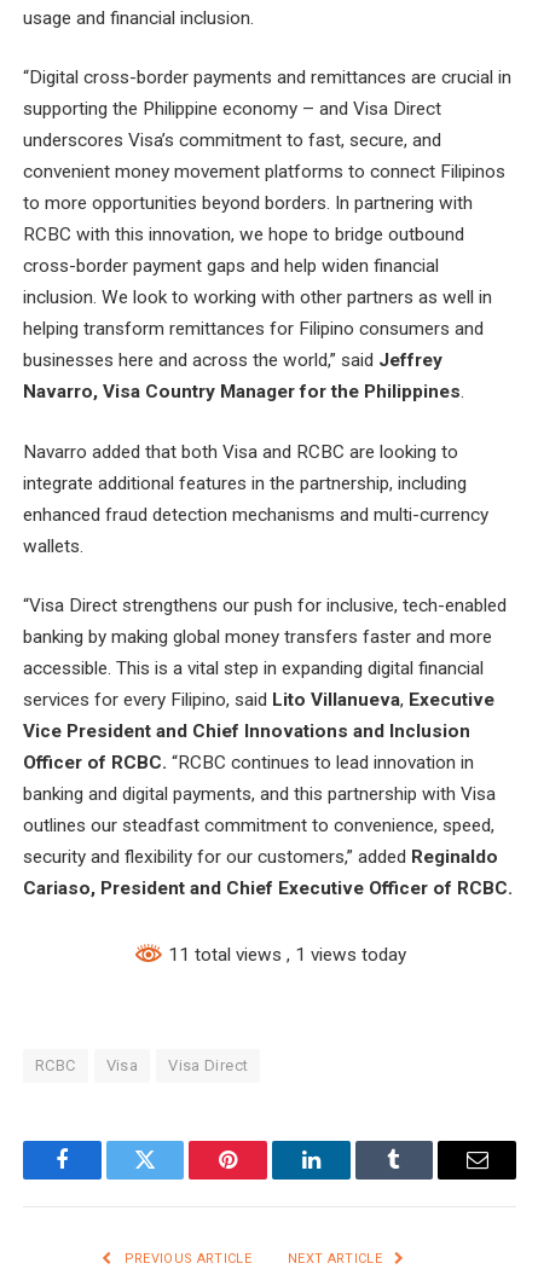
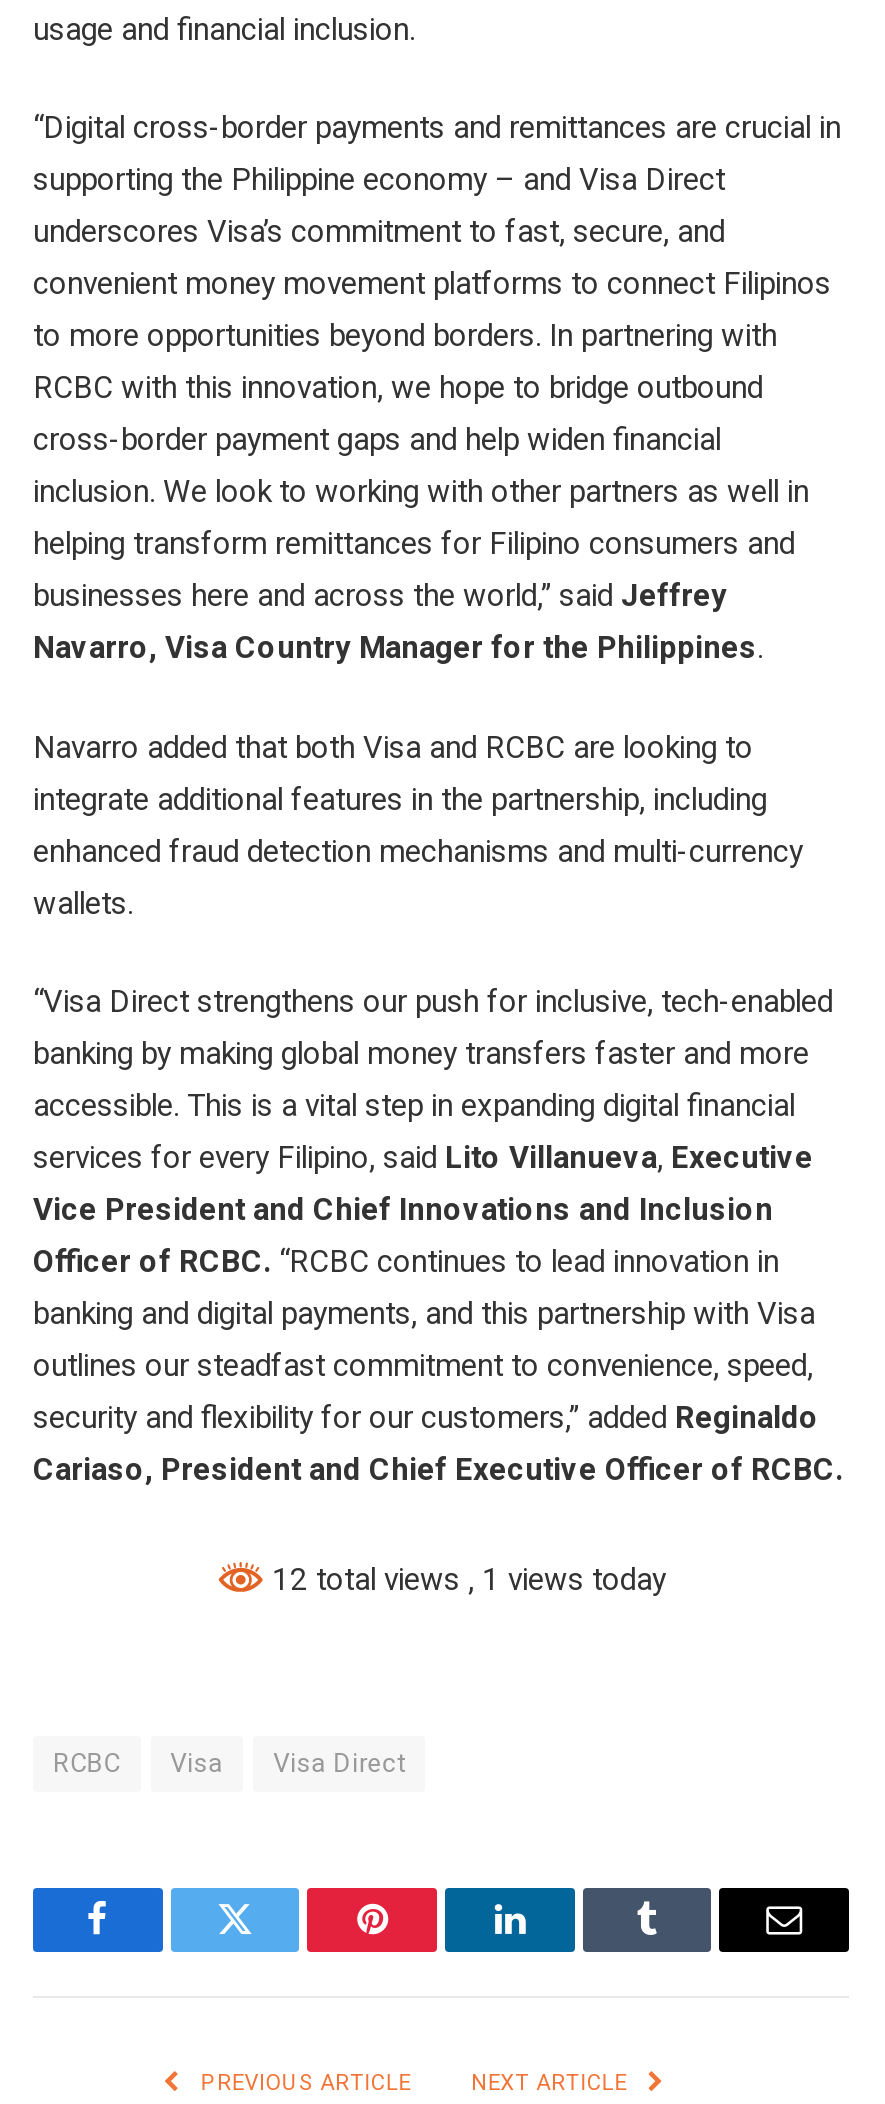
- 11 total views, 1 views today
+ 12 total views, 1 views today
